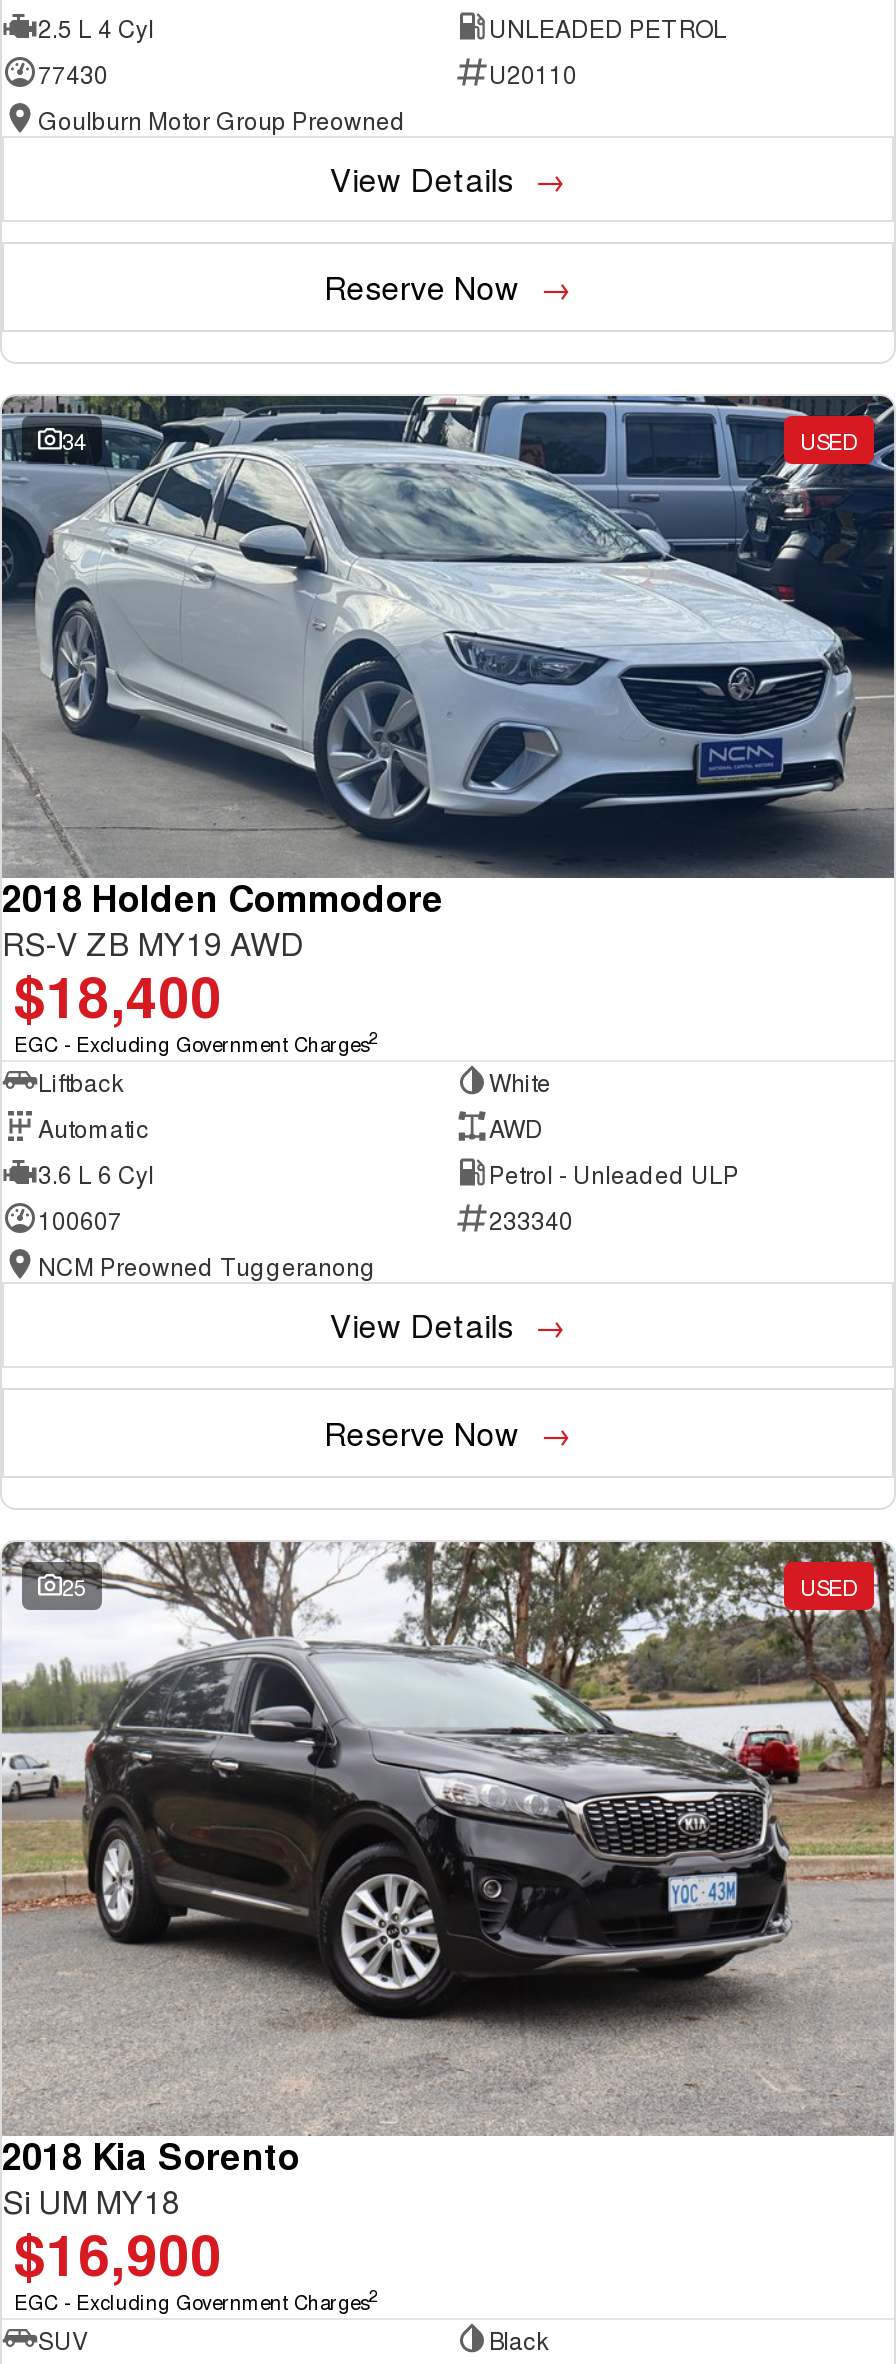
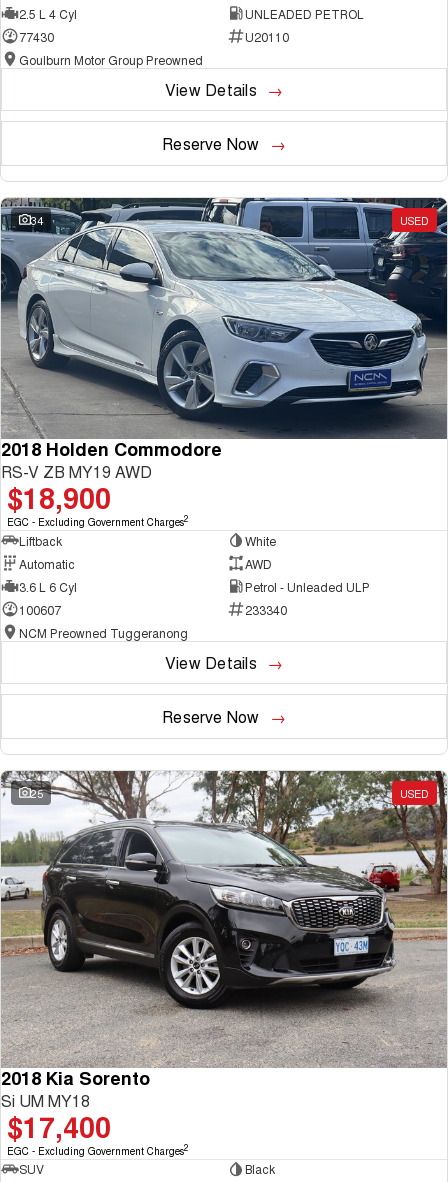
- $18,400
+ $18,900

- $16,900
+ $17,400
